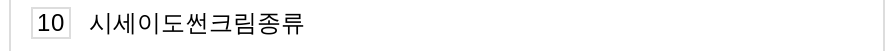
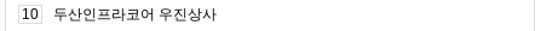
- 시세이도썬크림종류
+ 두산인프라코어 우진상사
